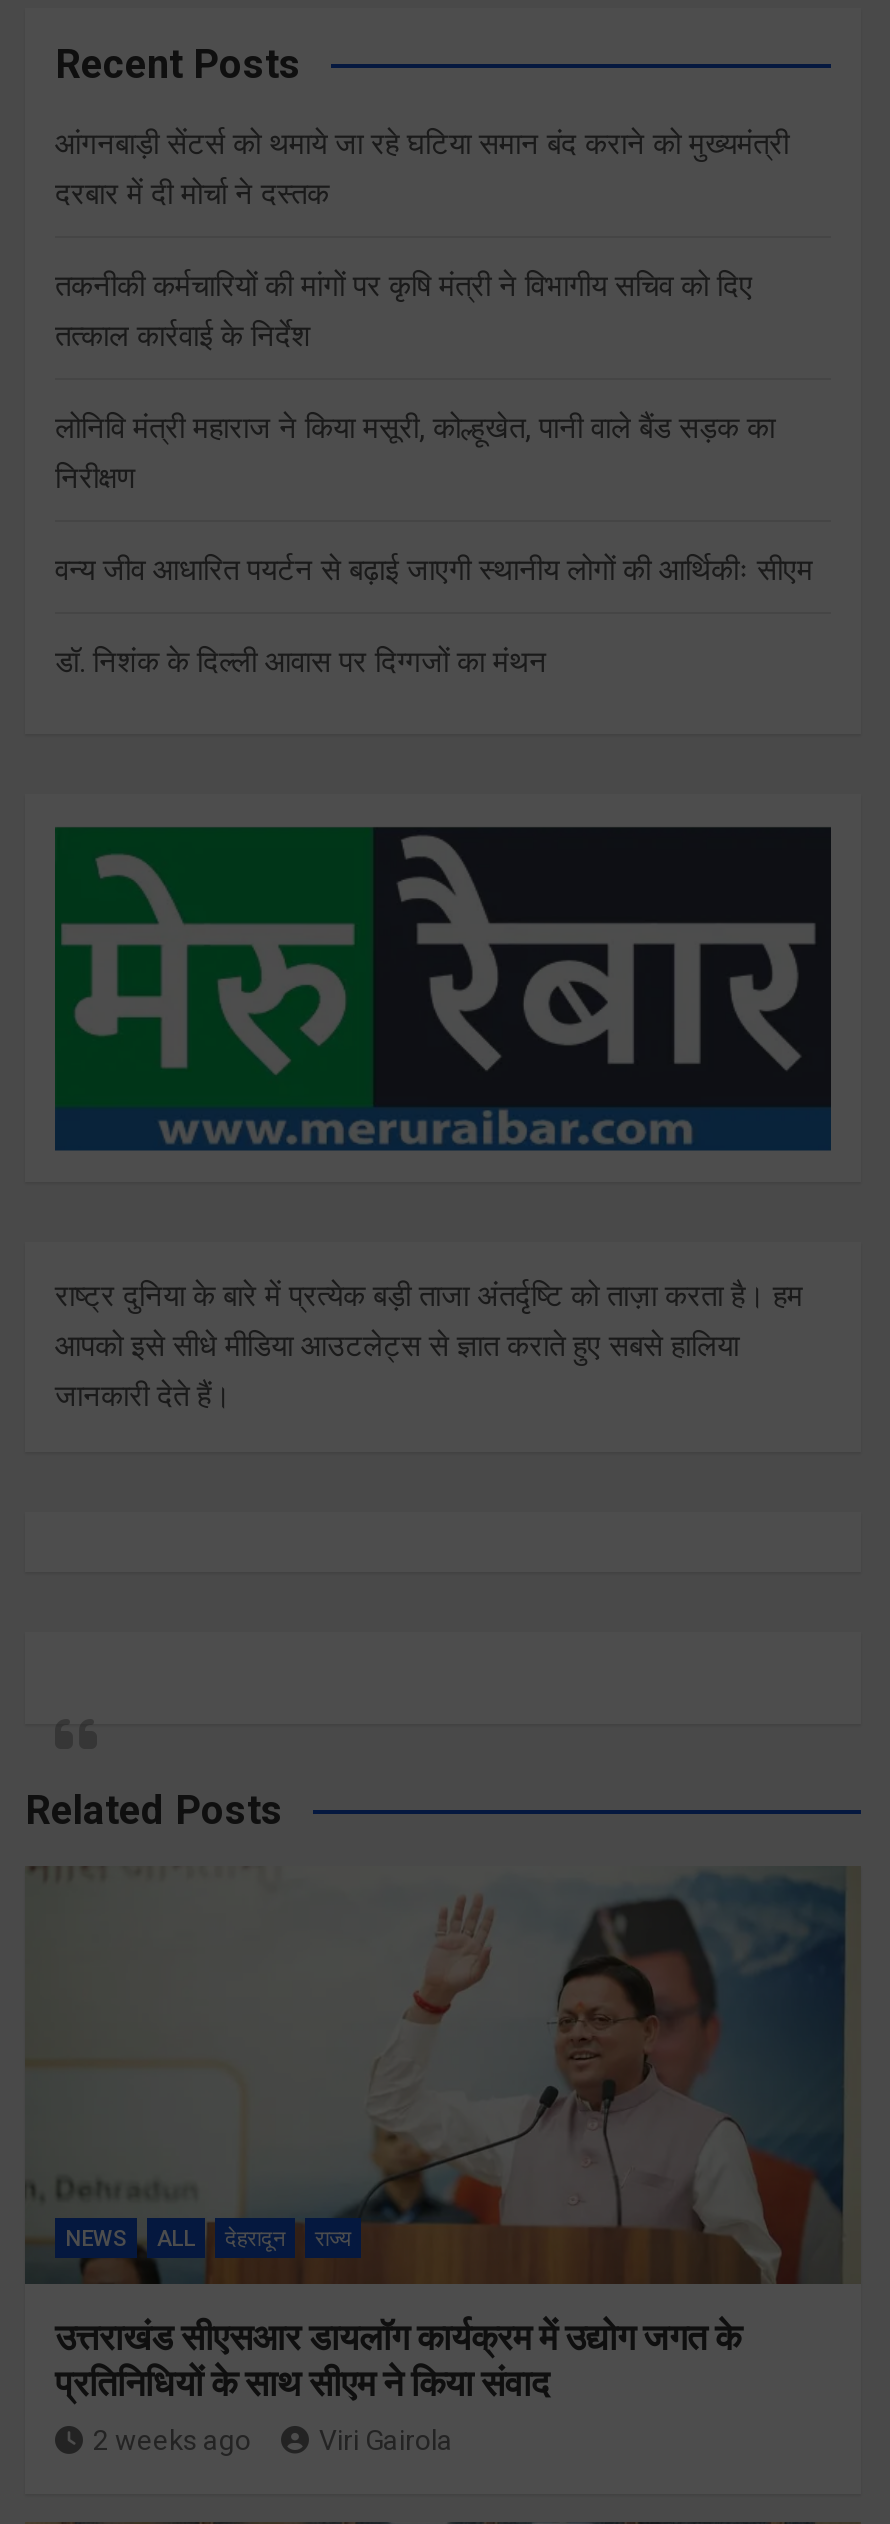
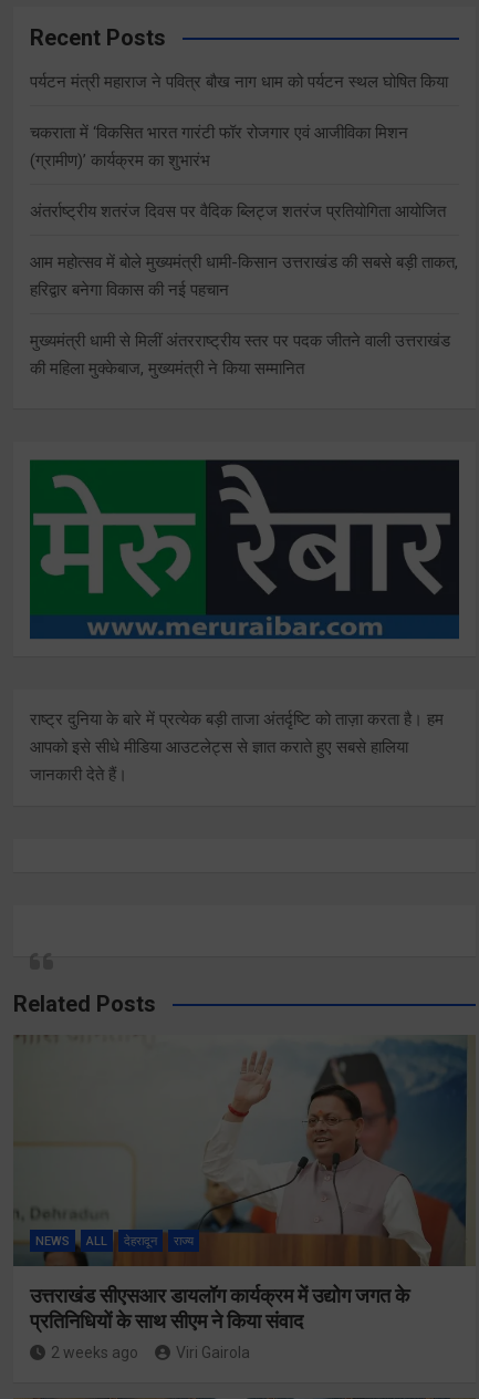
- आंगनबाड़ी सेंटर्स को थमाये जा रहे घटिया समान बंद कराने को मुख्यमंत्री
- दरबार में दी मोर्चा ने दस्तक
+ पर्यटन मंत्री महाराज ने पवित्र बौख नाग धाम को पर्यटन स्थल घोषित किया

- तकनीकी कर्मचारियों की मांगों पर कृषि मंत्री ने विभागीय सचिव को दिए
- तत्काल कार्रवाई के निर्देश
+ चकराता में ‘विकसित भारत गारंटी फॉर रोजगार एवं आजीविका मिशन
+ (ग्रामीण)’ कार्यक्रम का शुभारंभ

- लोनिवि मंत्री महाराज ने किया मसूरी, कोल्हूखेत, पानी वाले बैंड सड़क का
- निरीक्षण
+ अंतर्राष्ट्रीय शतरंज दिवस पर वैदिक ब्लिट्ज शतरंज प्रतियोगिता आयोजित

- वन्य जीव आधारित पयर्टन से बढ़ाई जाएगी स्थानीय लोगों की आर्थिकीः सीएम
+ आम महोत्सव में बोले मुख्यमंत्री धामी-किसान उत्तराखंड की सबसे बड़ी ताकत,
+ हरिद्वार बनेगा विकास की नई पहचान

- डॉ. निशंक के दिल्ली आवास पर दिग्गजों का मंथन
+ मुख्यमंत्री धामी से मिलीं अंतरराष्ट्रीय स्तर पर पदक जीतने वाली उत्तराखंड
+ की महिला मुक्केबाज, मुख्यमंत्री ने किया सम्मानित
